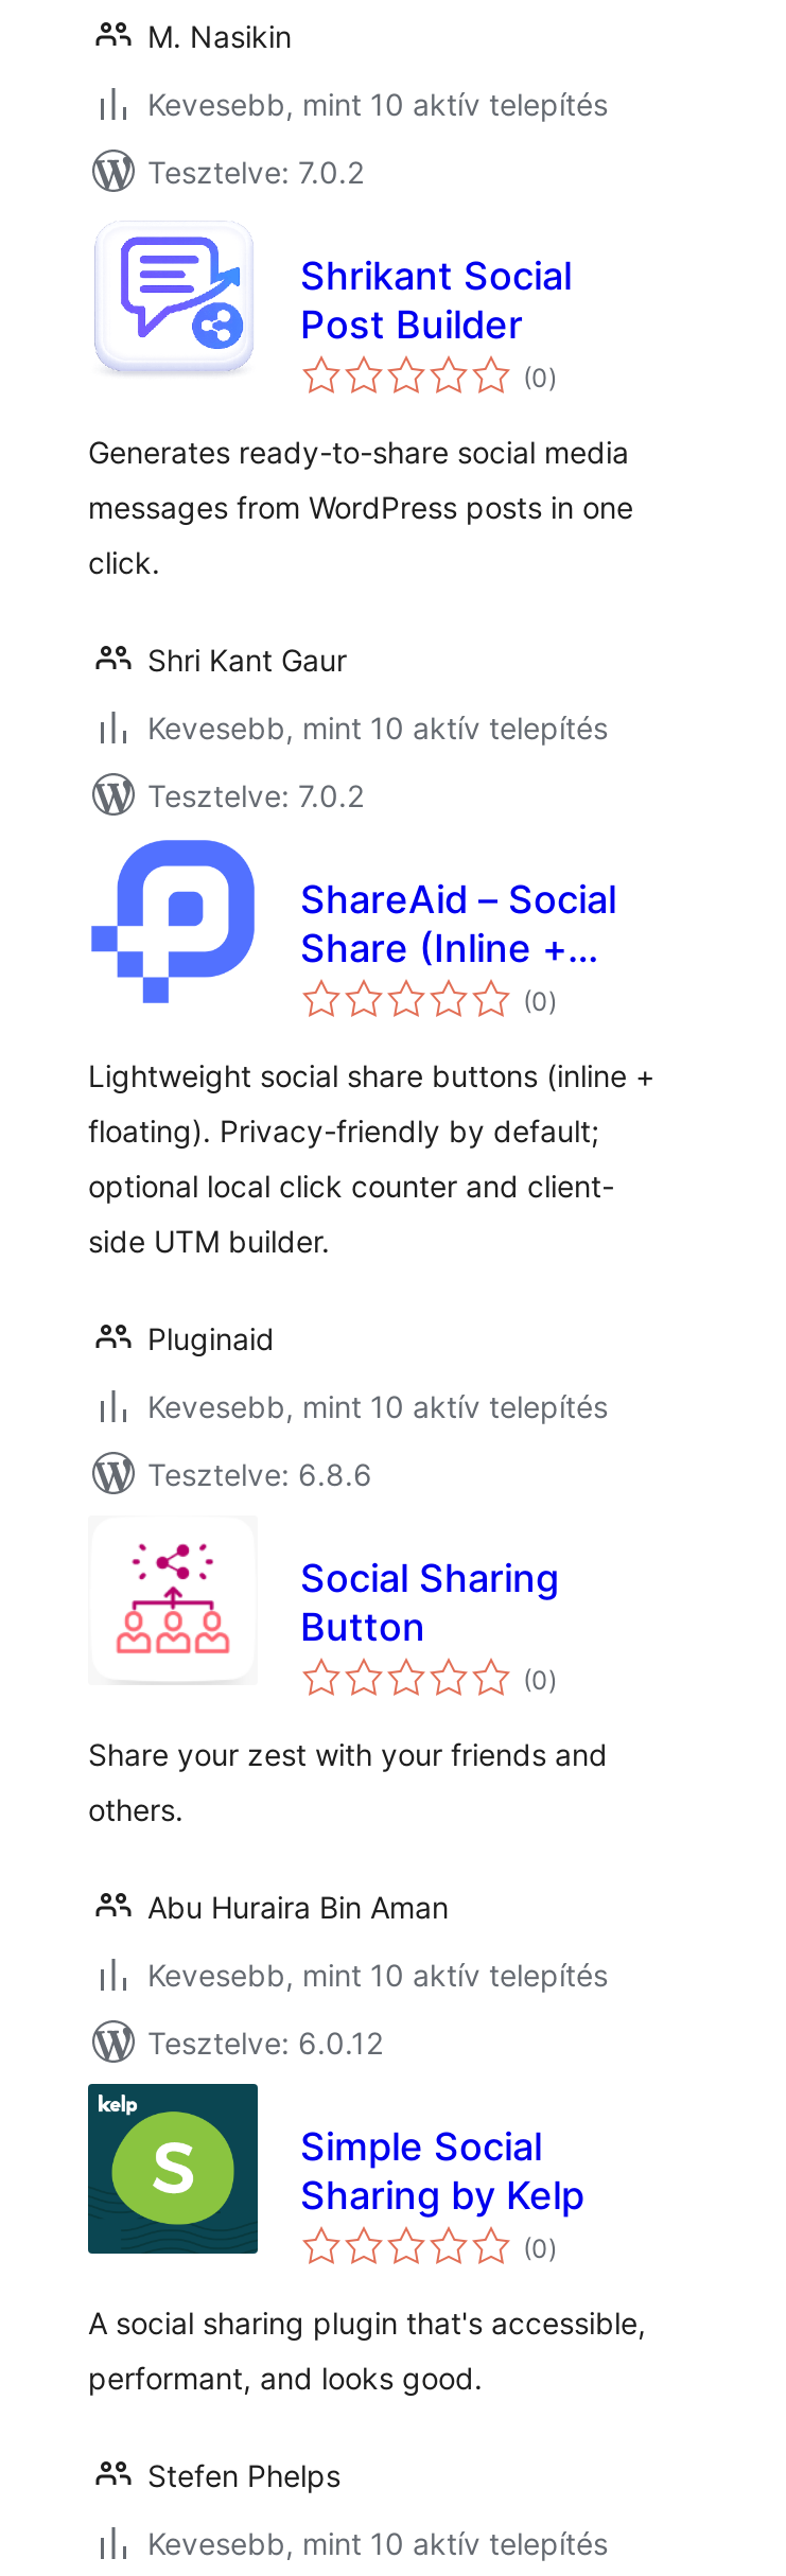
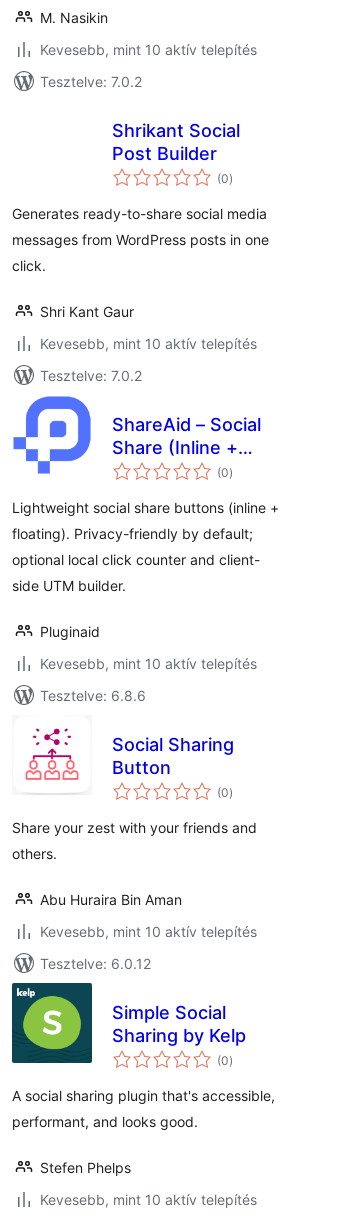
- [image]
